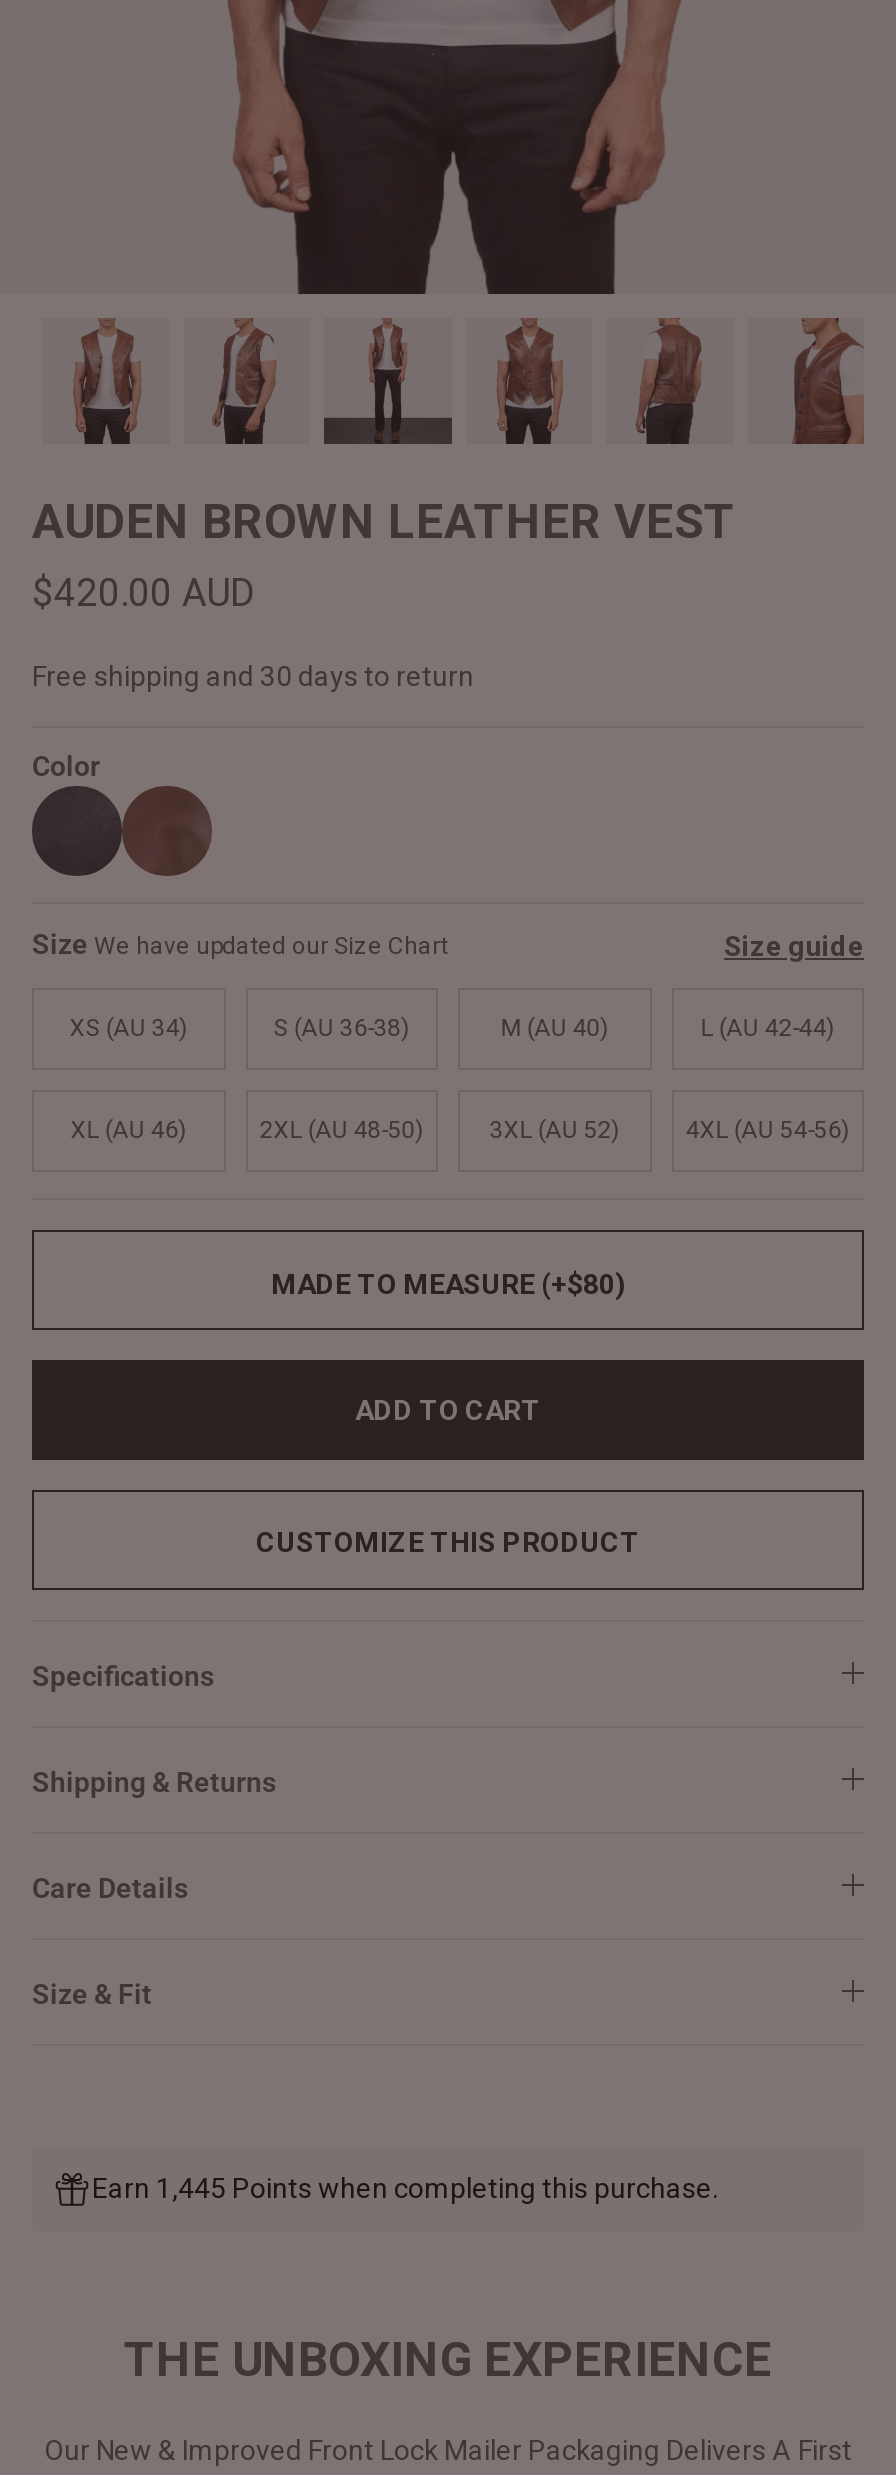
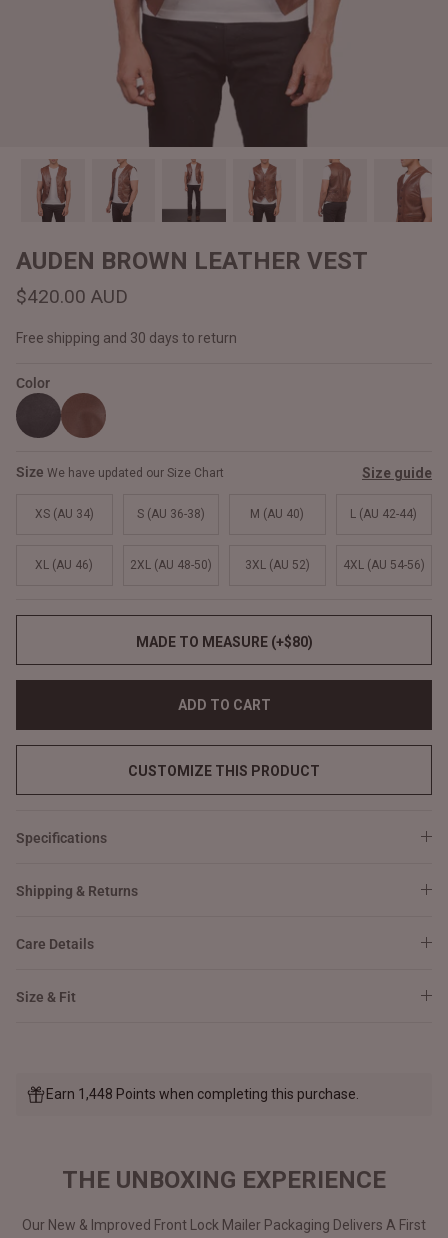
- Earn 1,445 Points when completing this purchase.
+ Earn 1,448 Points when completing this purchase.
